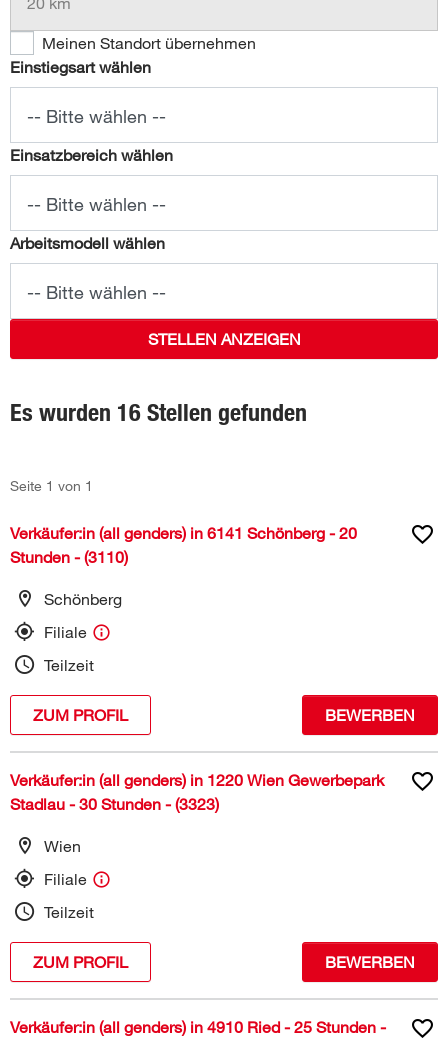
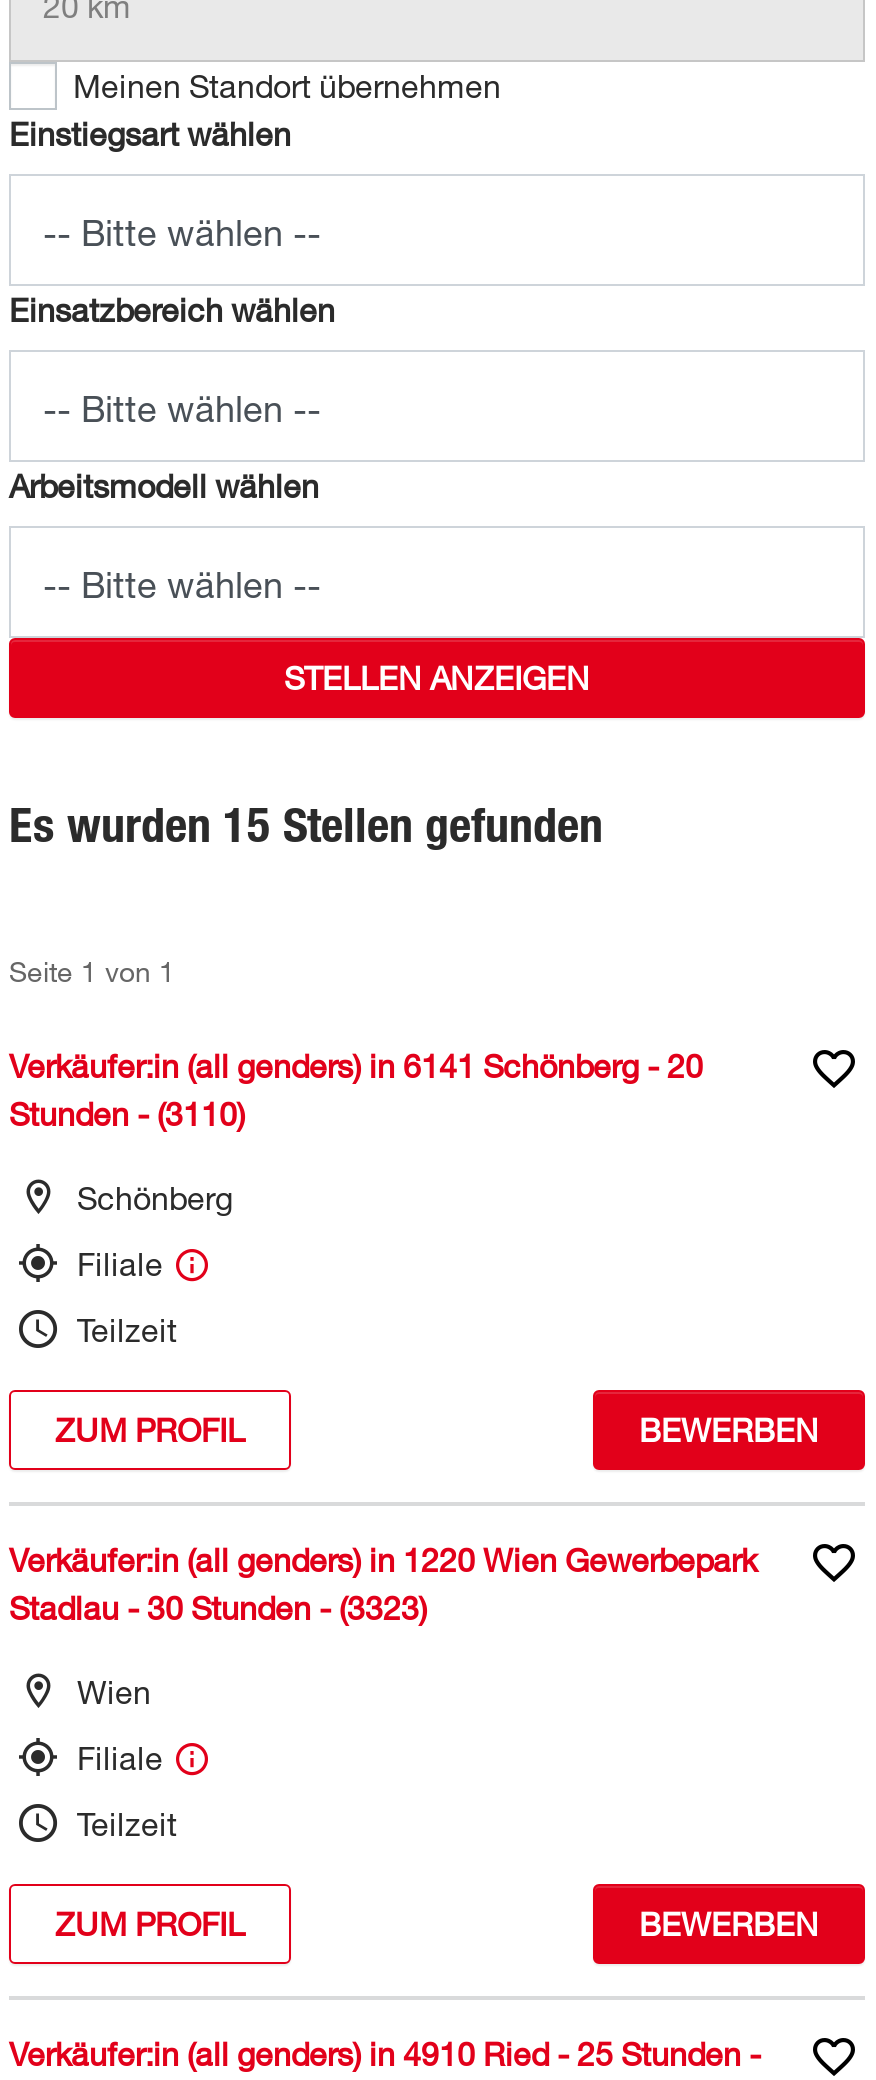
- Es wurden 16 Stellen gefunden
+ Es wurden 15 Stellen gefunden
